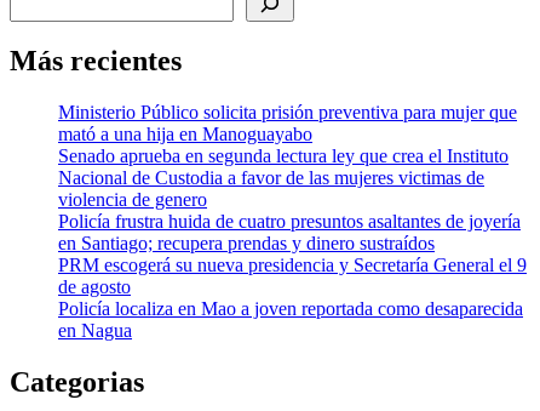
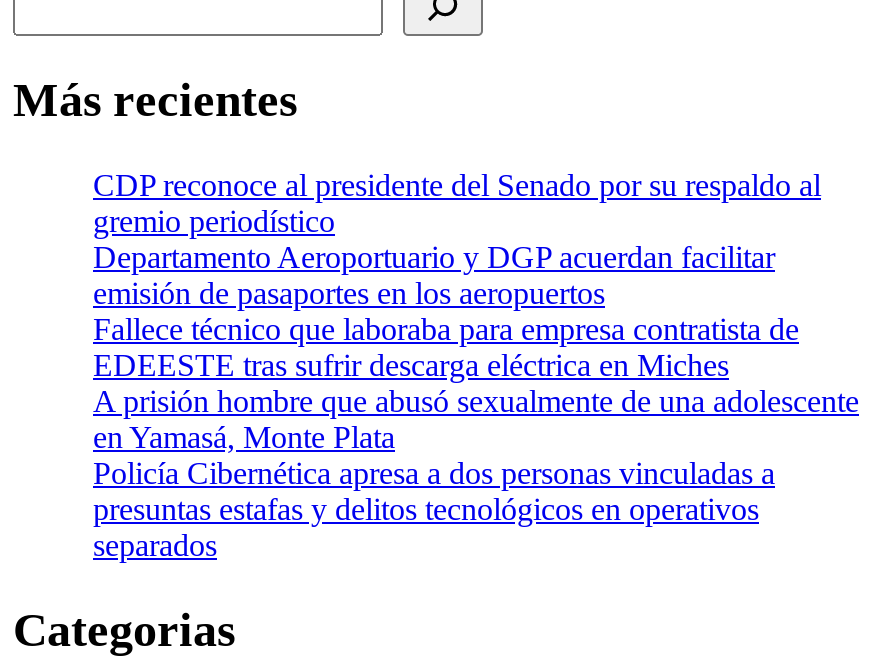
- Ministerio Público solicita prisión preventiva para mujer que
- mató a una hija en Manoguayabo
- Senado aprueba en segunda lectura ley que crea el Instituto
- Nacional de Custodia a favor de las mujeres victimas de
- violencia de genero
- Policía frustra huida de cuatro presuntos asaltantes de joyería
- en Santiago; recupera prendas y dinero sustraídos
- PRM escogerá su nueva presidencia y Secretaría General el 9
- de agosto
- Policía localiza en Mao a joven reportada como desaparecida
- en Nagua
+ CDP reconoce al presidente del Senado por su respaldo al
+ gremio periodístico
+ Departamento Aeroportuario y DGP acuerdan facilitar
+ emisión de pasaportes en los aeropuertos
+ Fallece técnico que laboraba para empresa contratista de
+ EDEESTE tras sufrir descarga eléctrica en Miches
+ A prisión hombre que abusó sexualmente de una adolescente
+ en Yamasá, Monte Plata
+ Policía Cibernética apresa a dos personas vinculadas a
+ presuntas estafas y delitos tecnológicos en operativos
+ separados
